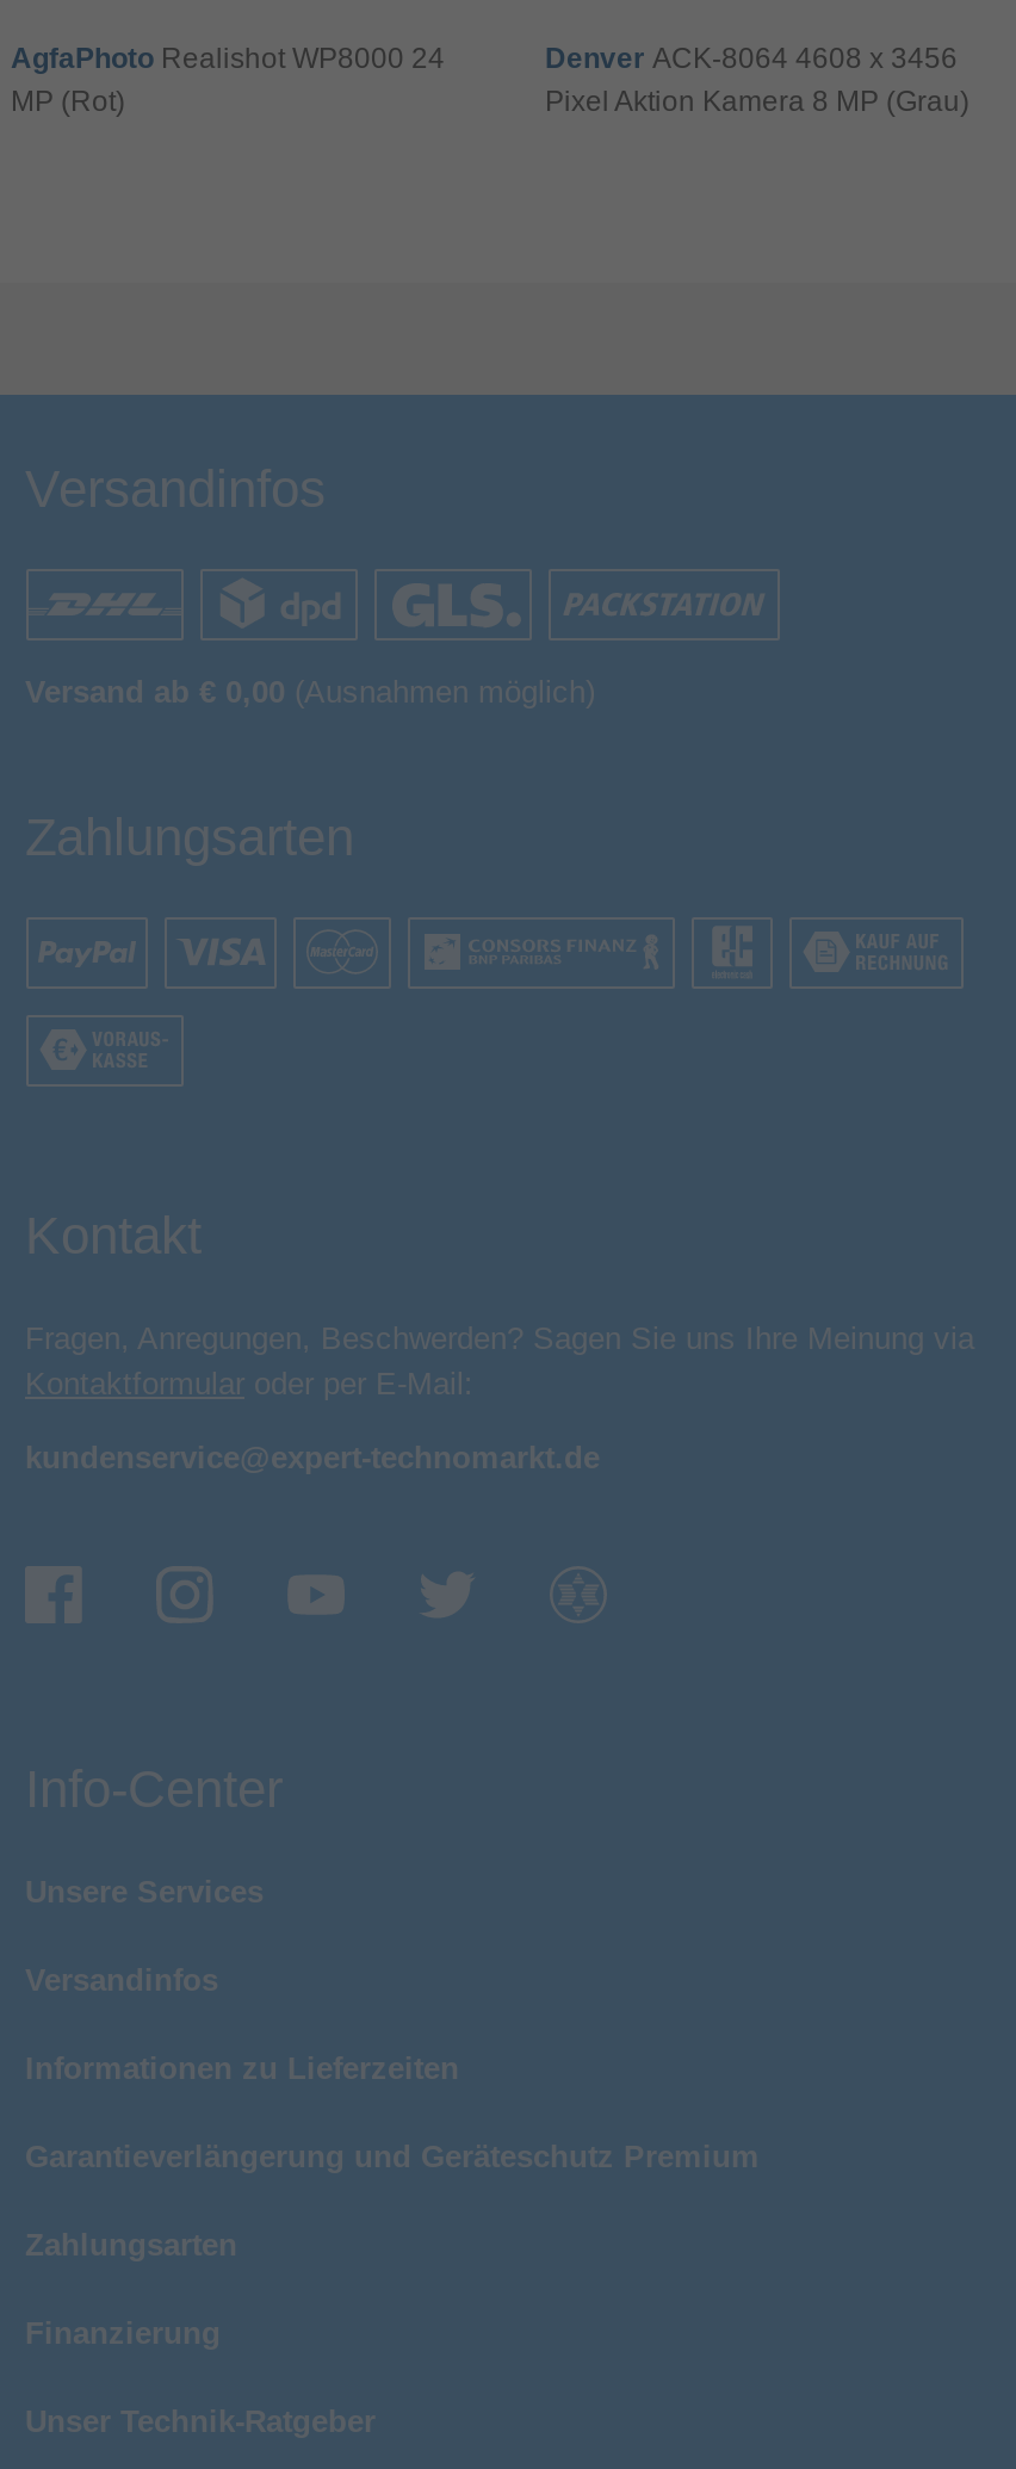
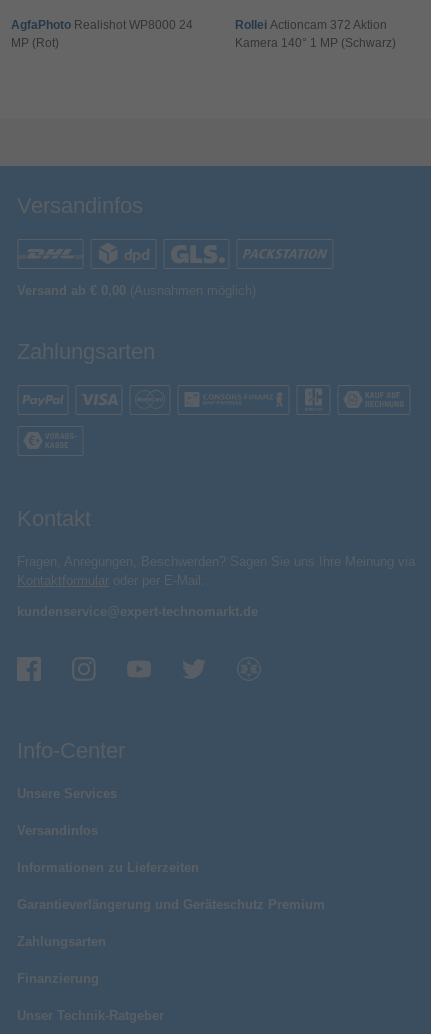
- Denver ACK-8064 4608 x 3456
- Pixel Aktion Kamera 8 MP (Grau)
+ Rollei Actioncam 372 Aktion
+ Kamera 140° 1 MP (Schwarz)
